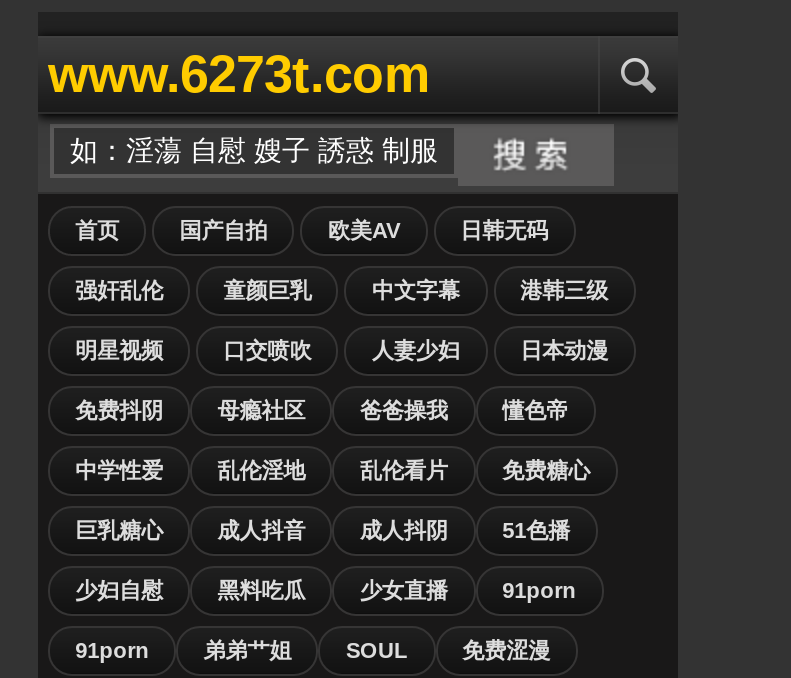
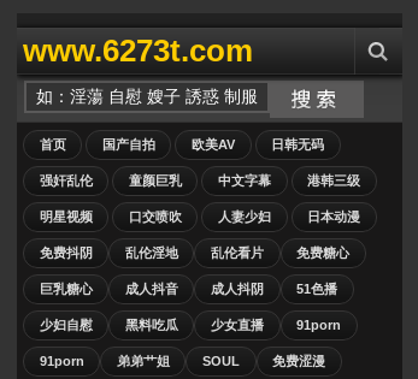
- 母瘾社区
- 爸爸操我
- 懂色帝
- 中学性爱
